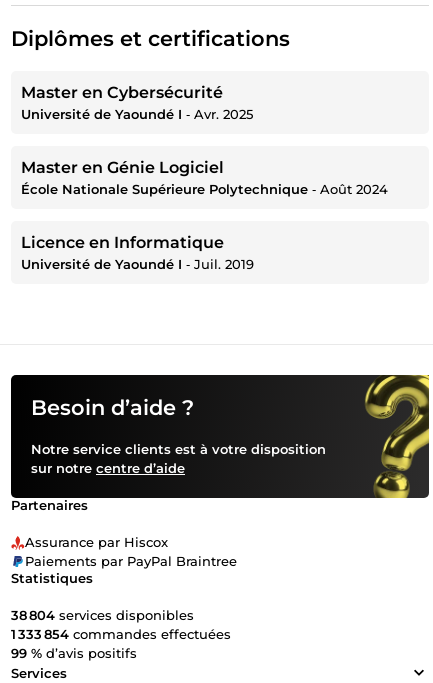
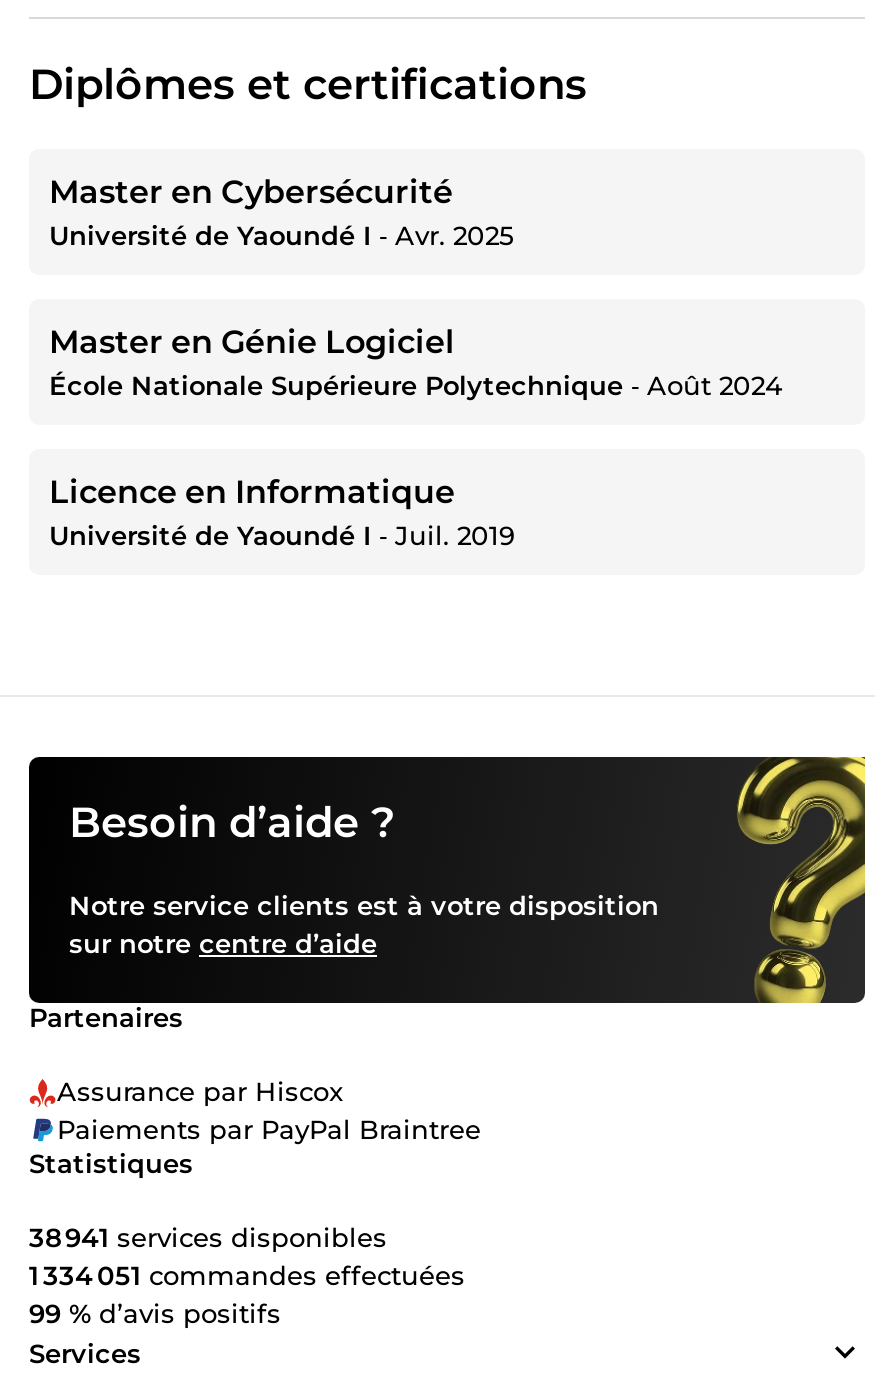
- 38 804 services disponibles
+ 38 941 services disponibles

- 1 333 854 commandes effectuées
+ 1 334 051 commandes effectuées
